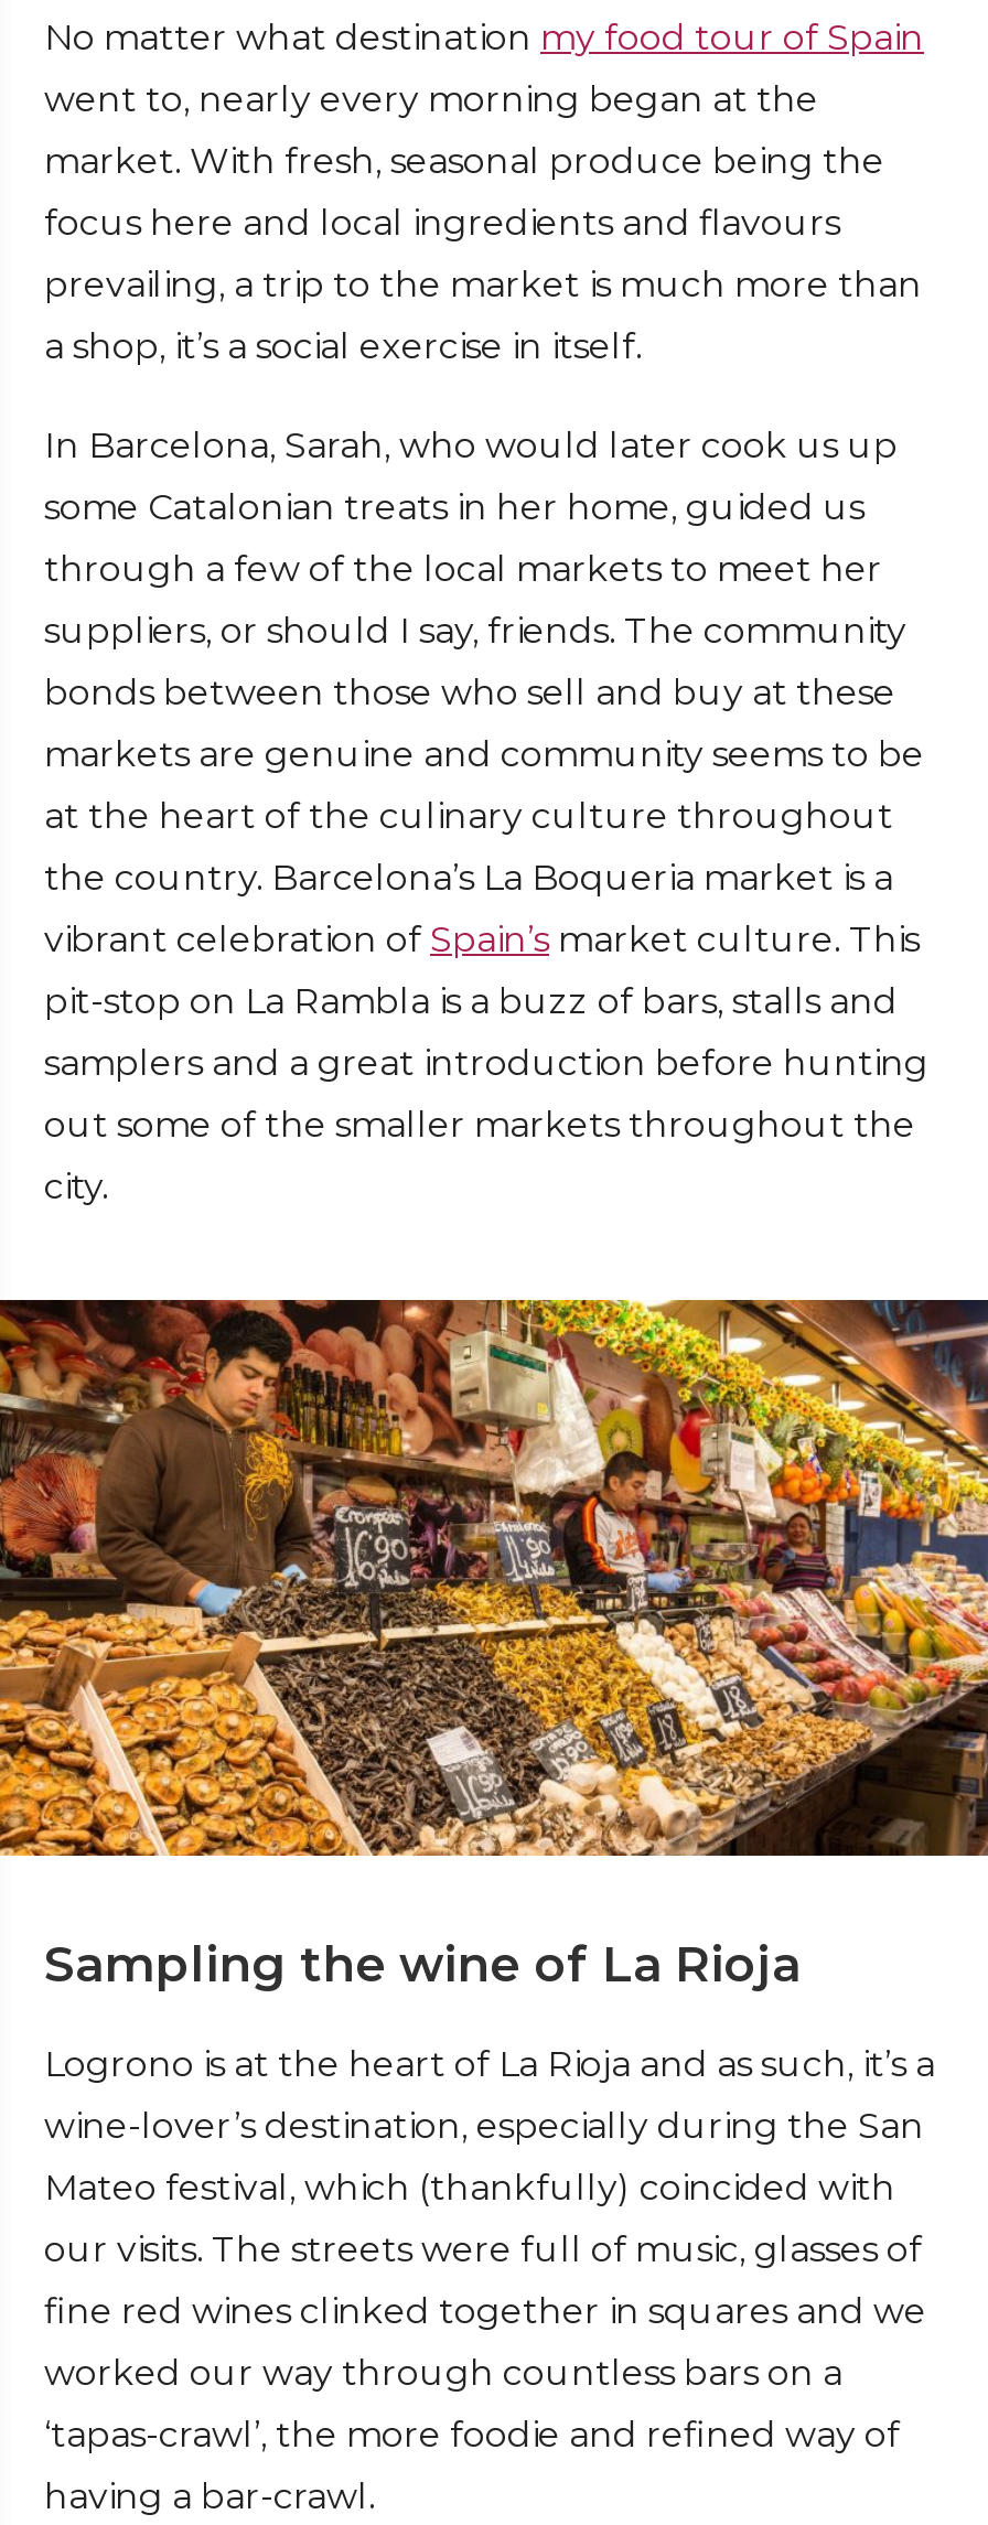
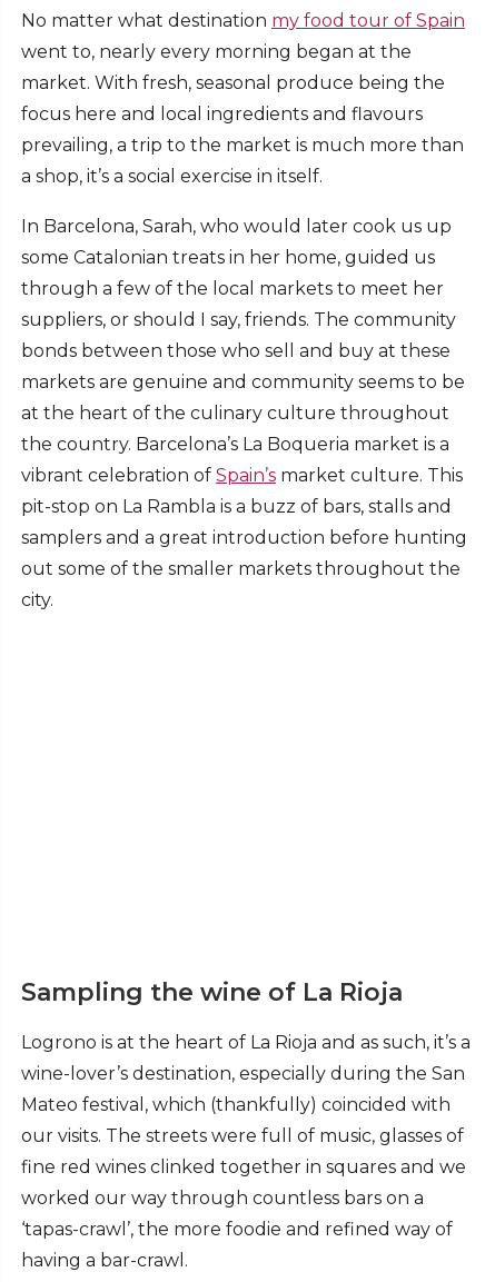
- [image]
